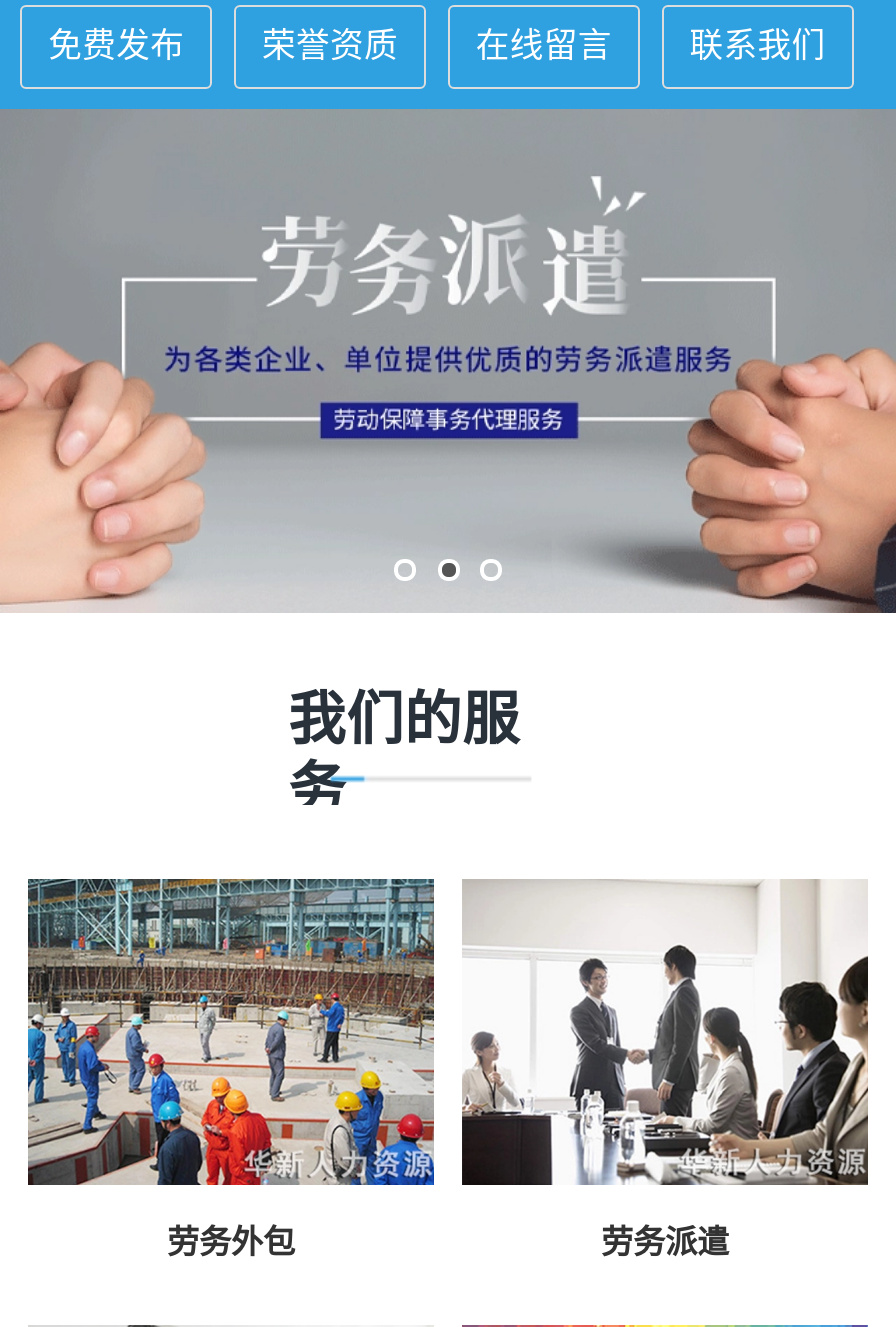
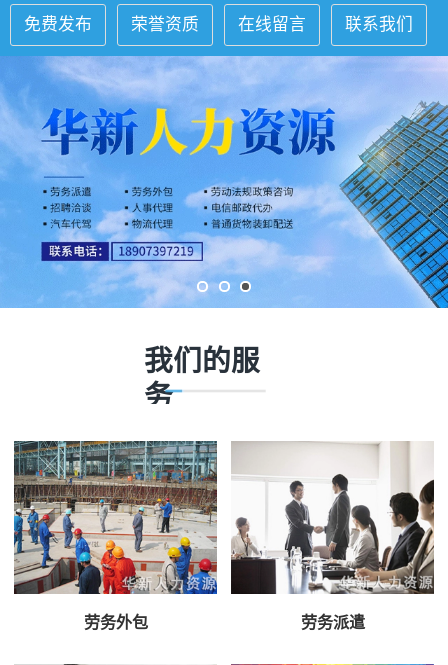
- [image]
+ [image]
